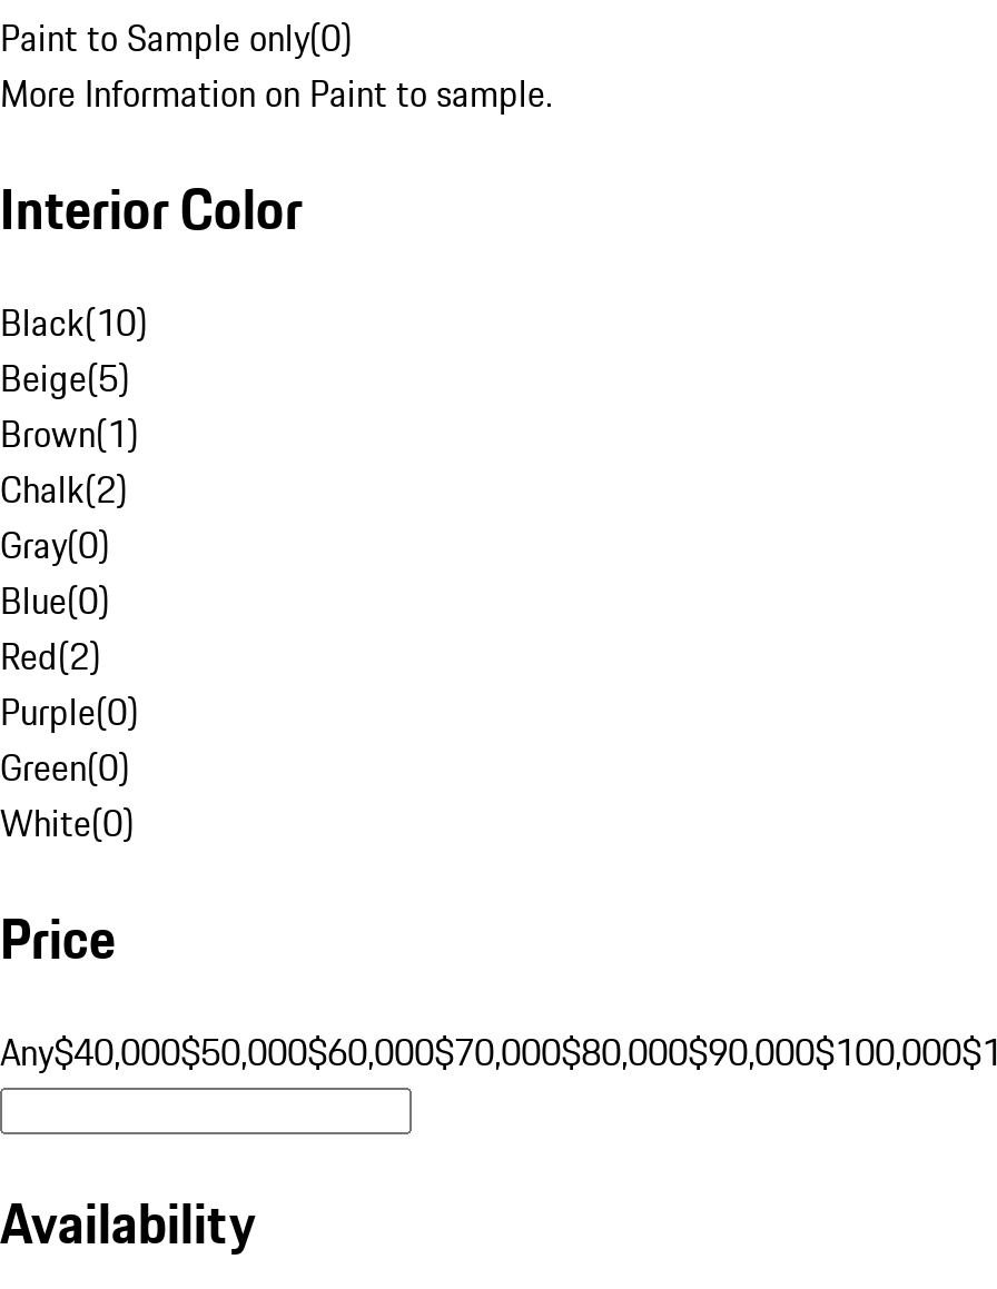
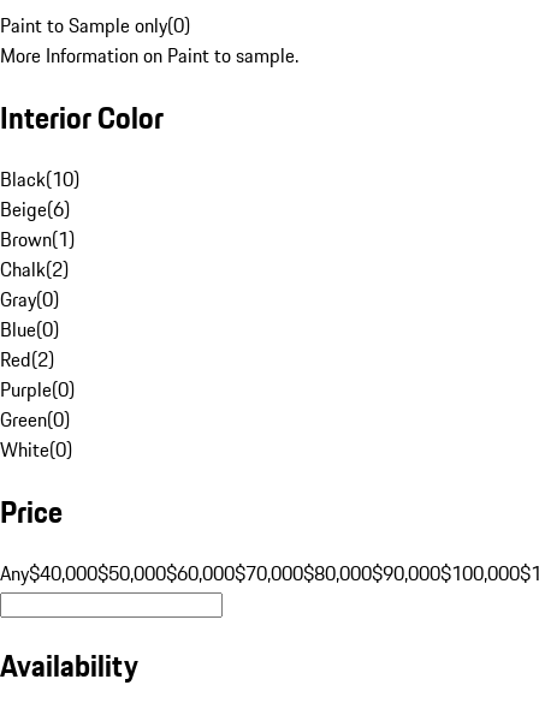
- Beige(5)
+ Beige(6)
